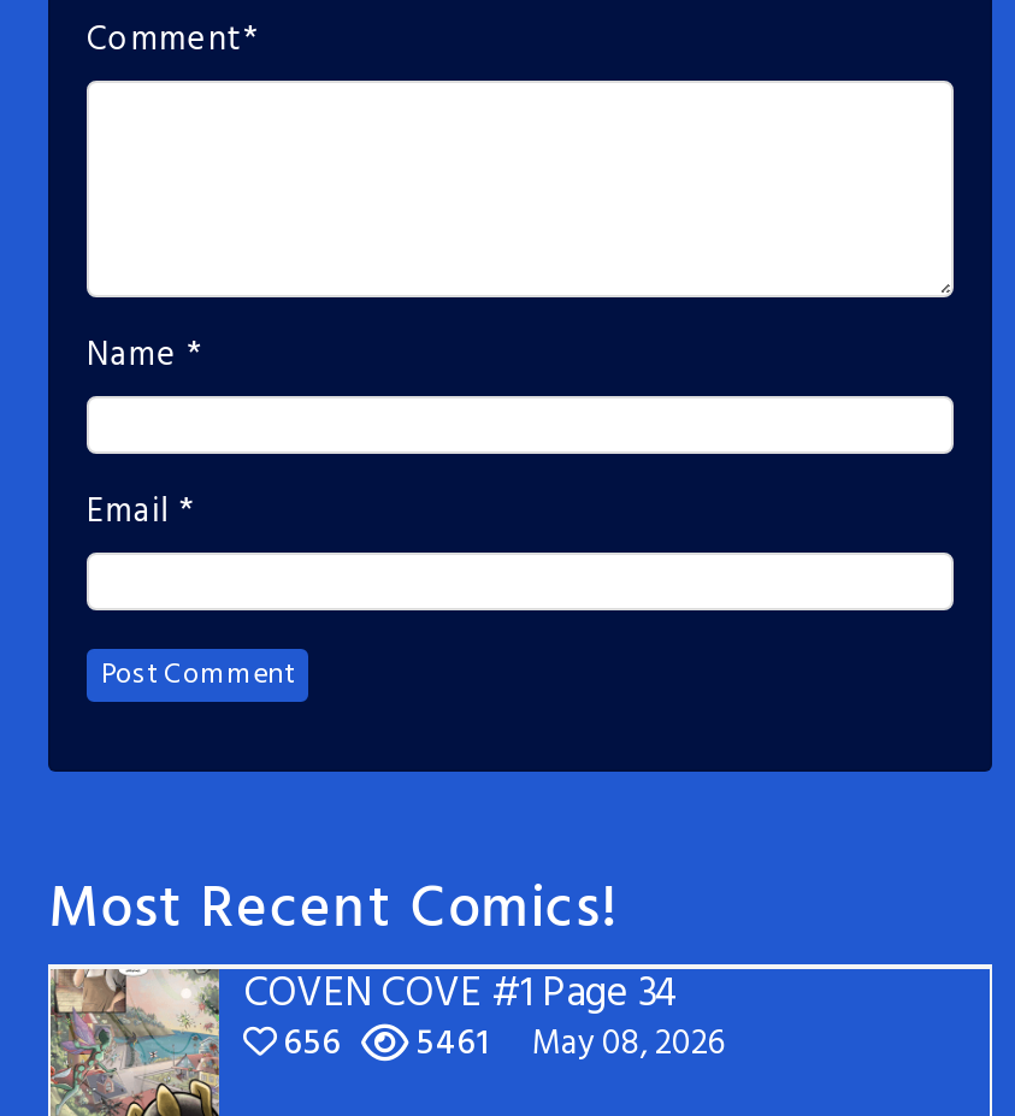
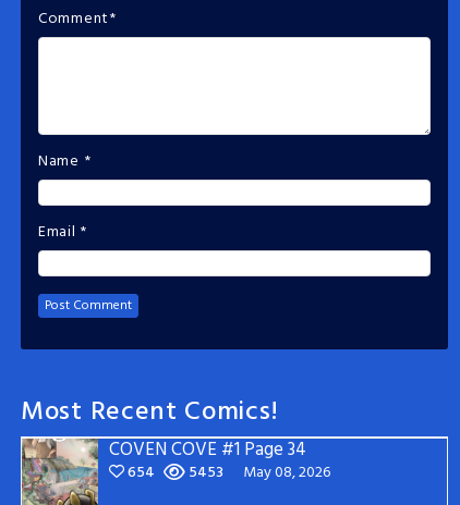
- 656
+ 654

- 5461
+ 5453
